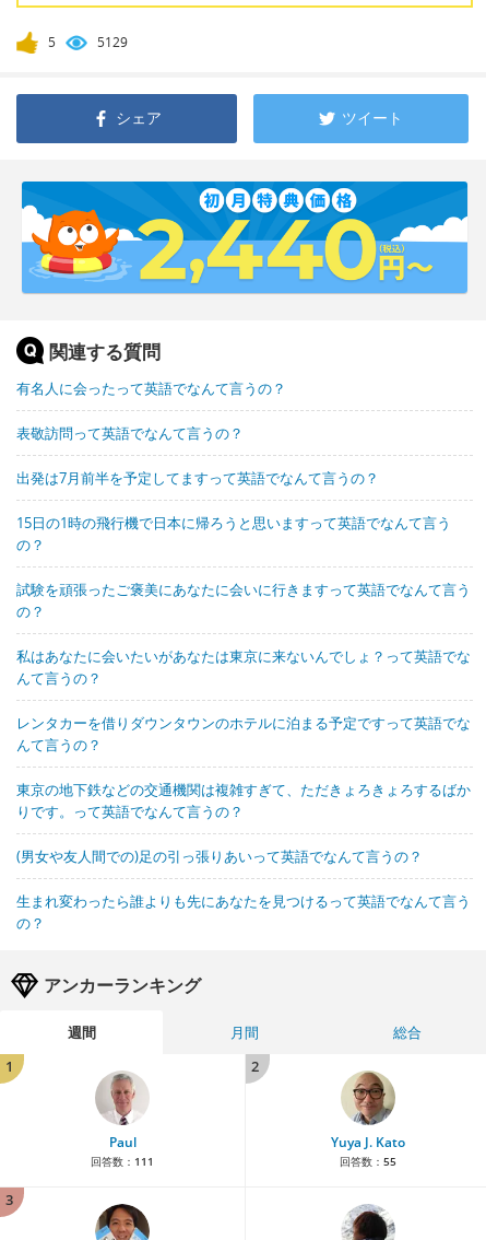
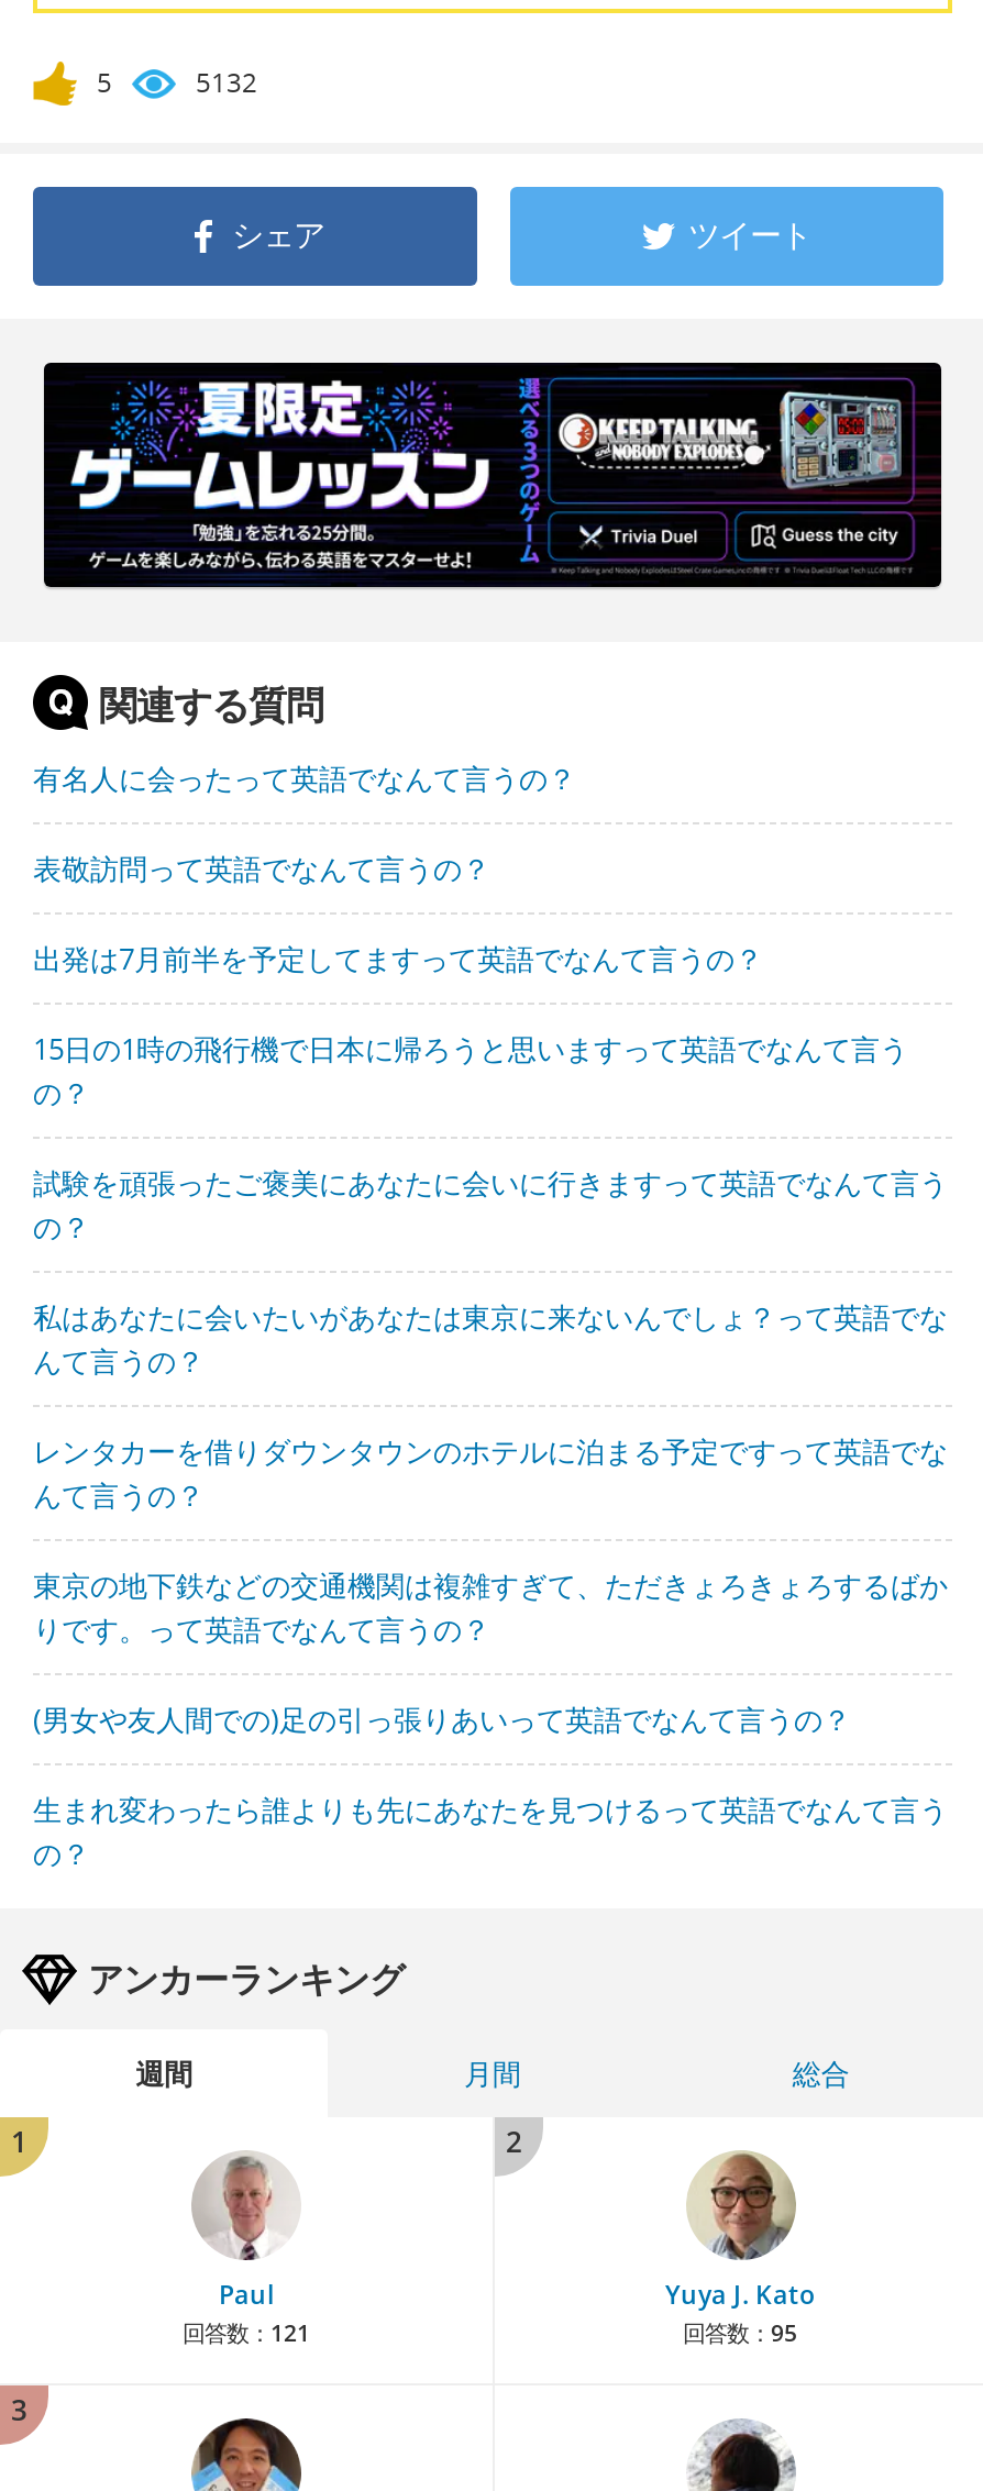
- 5129
+ 5132

- [image]
+ [image]

- 回答数：111
+ 回答数：121

- 回答数：55
+ 回答数：95
